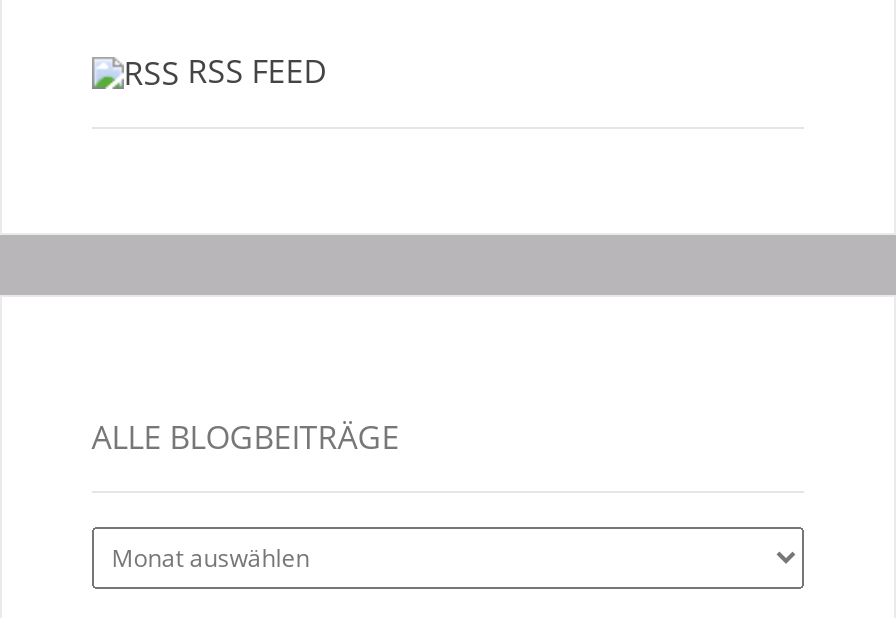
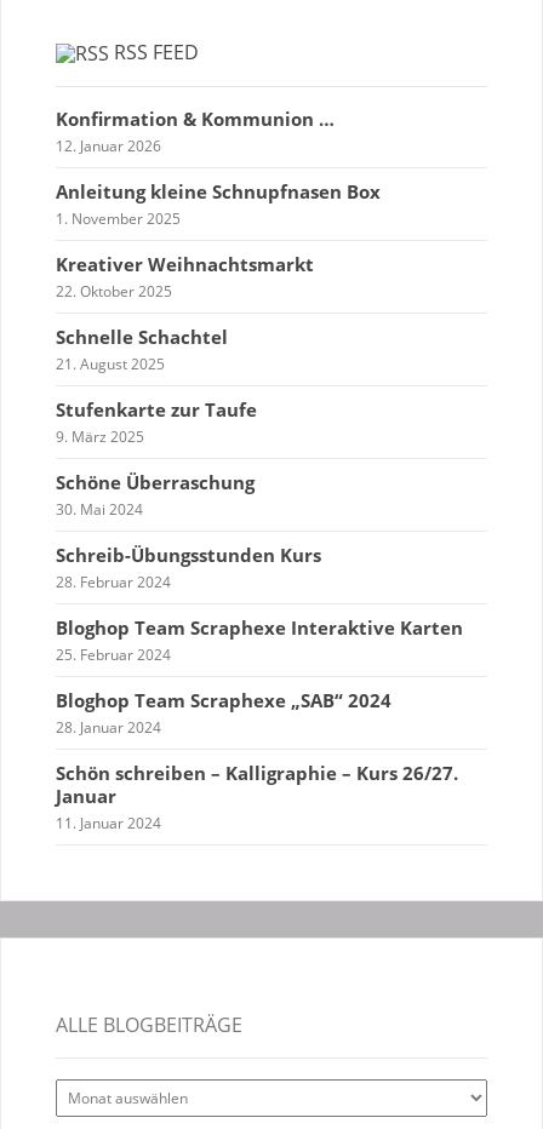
+ Konfirmation & Kommunion …
+ 12. Januar 2026
+ Anleitung kleine Schnupfnasen Box
+ 1. November 2025
+ Kreativer Weihnachtsmarkt
+ 22. Oktober 2025
+ Schnelle Schachtel
+ 21. August 2025
+ Stufenkarte zur Taufe
+ 9. März 2025
+ Schöne Überraschung
+ 30. Mai 2024
+ Schreib-Übungsstunden Kurs
+ 28. Februar 2024
+ Bloghop Team Scraphexe Interaktive Karten
+ 25. Februar 2024
+ Bloghop Team Scraphexe „SAB“ 2024
+ 28. Januar 2024
+ Schön schreiben – Kalligraphie – Kurs 26/27.
+ Januar
+ 11. Januar 2024
